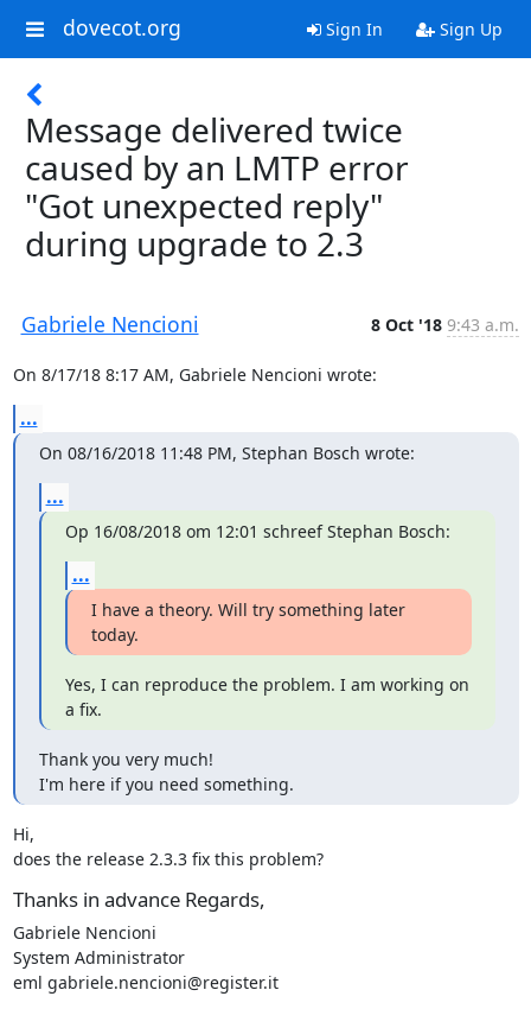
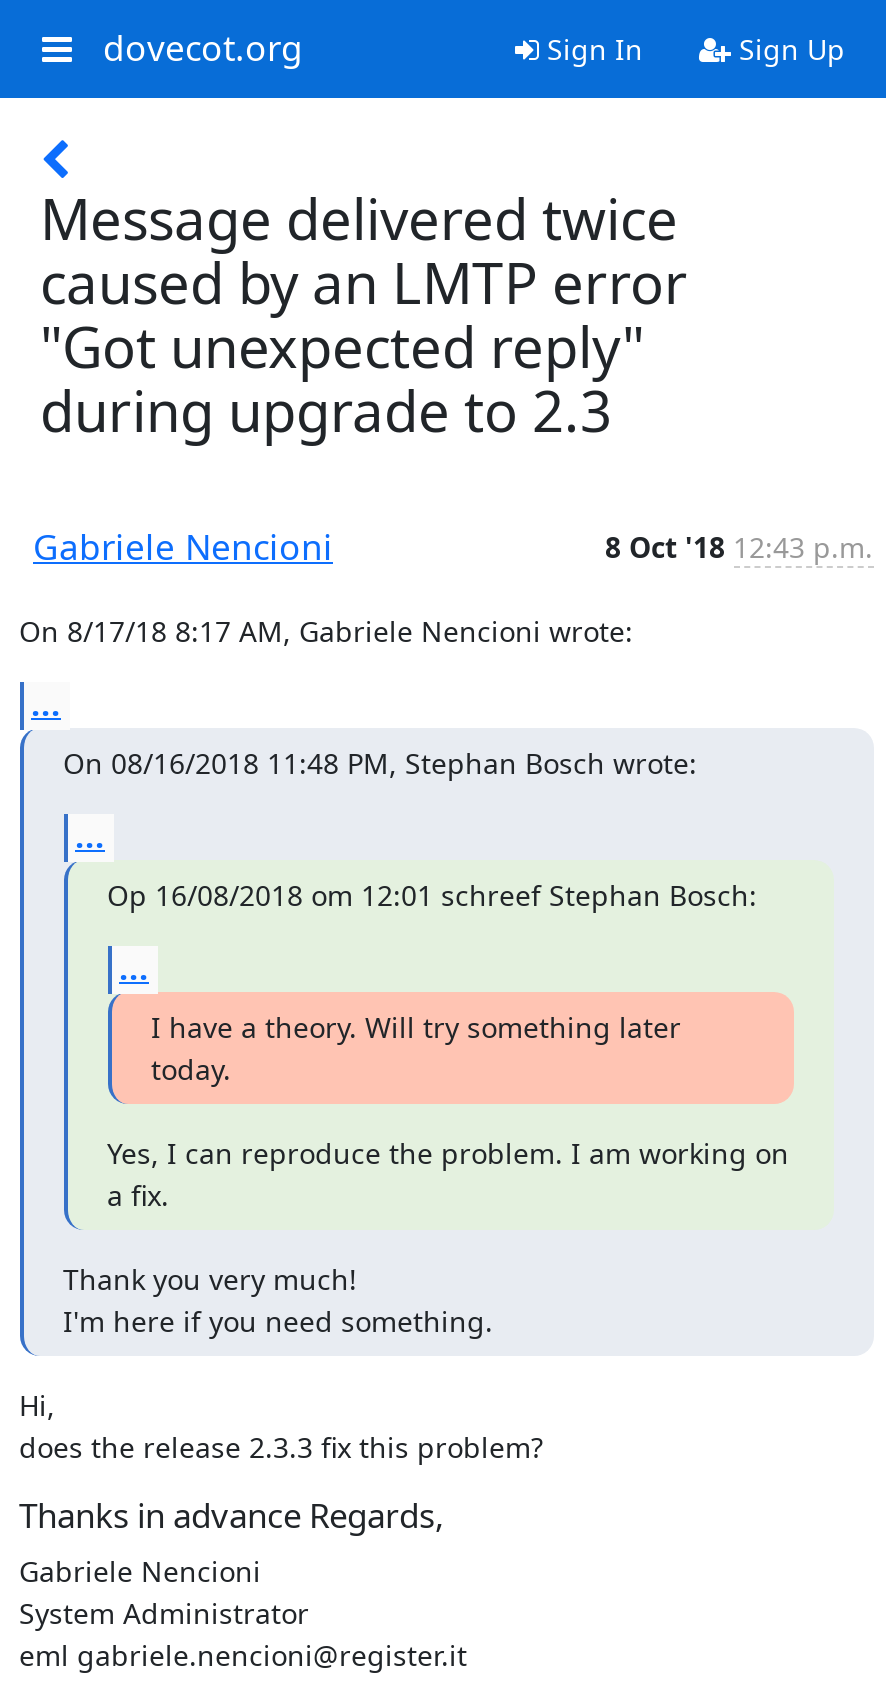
- 8 Oct '18 9:43 a.m.
+ 8 Oct '18 12:43 p.m.
